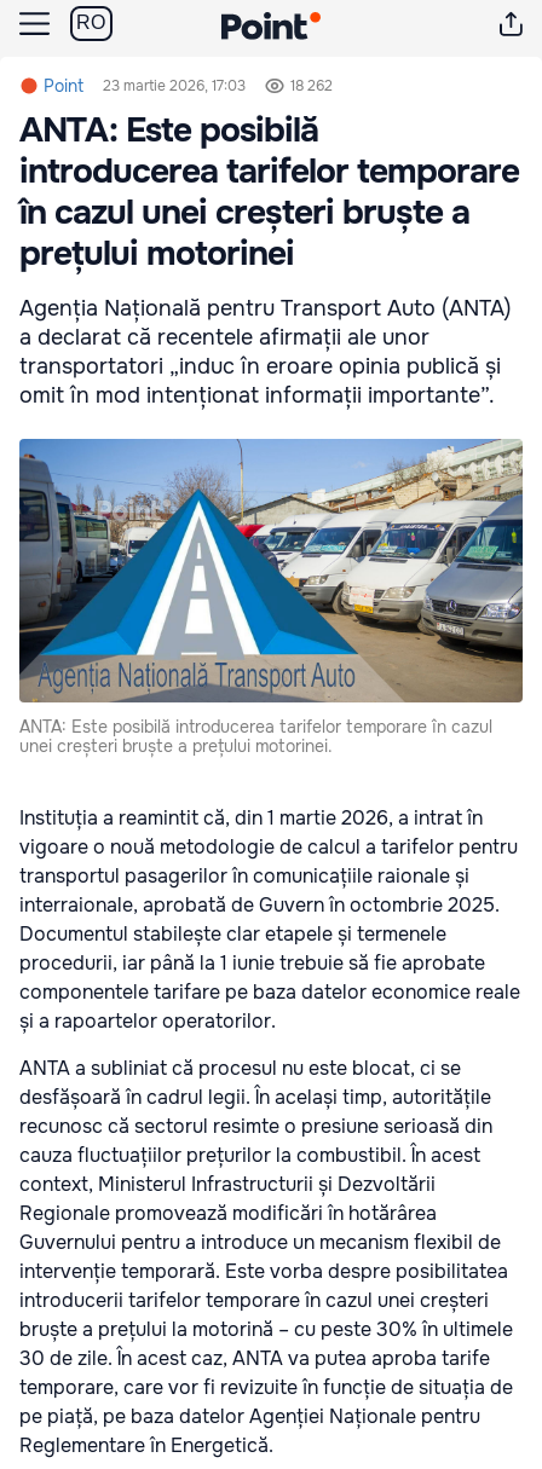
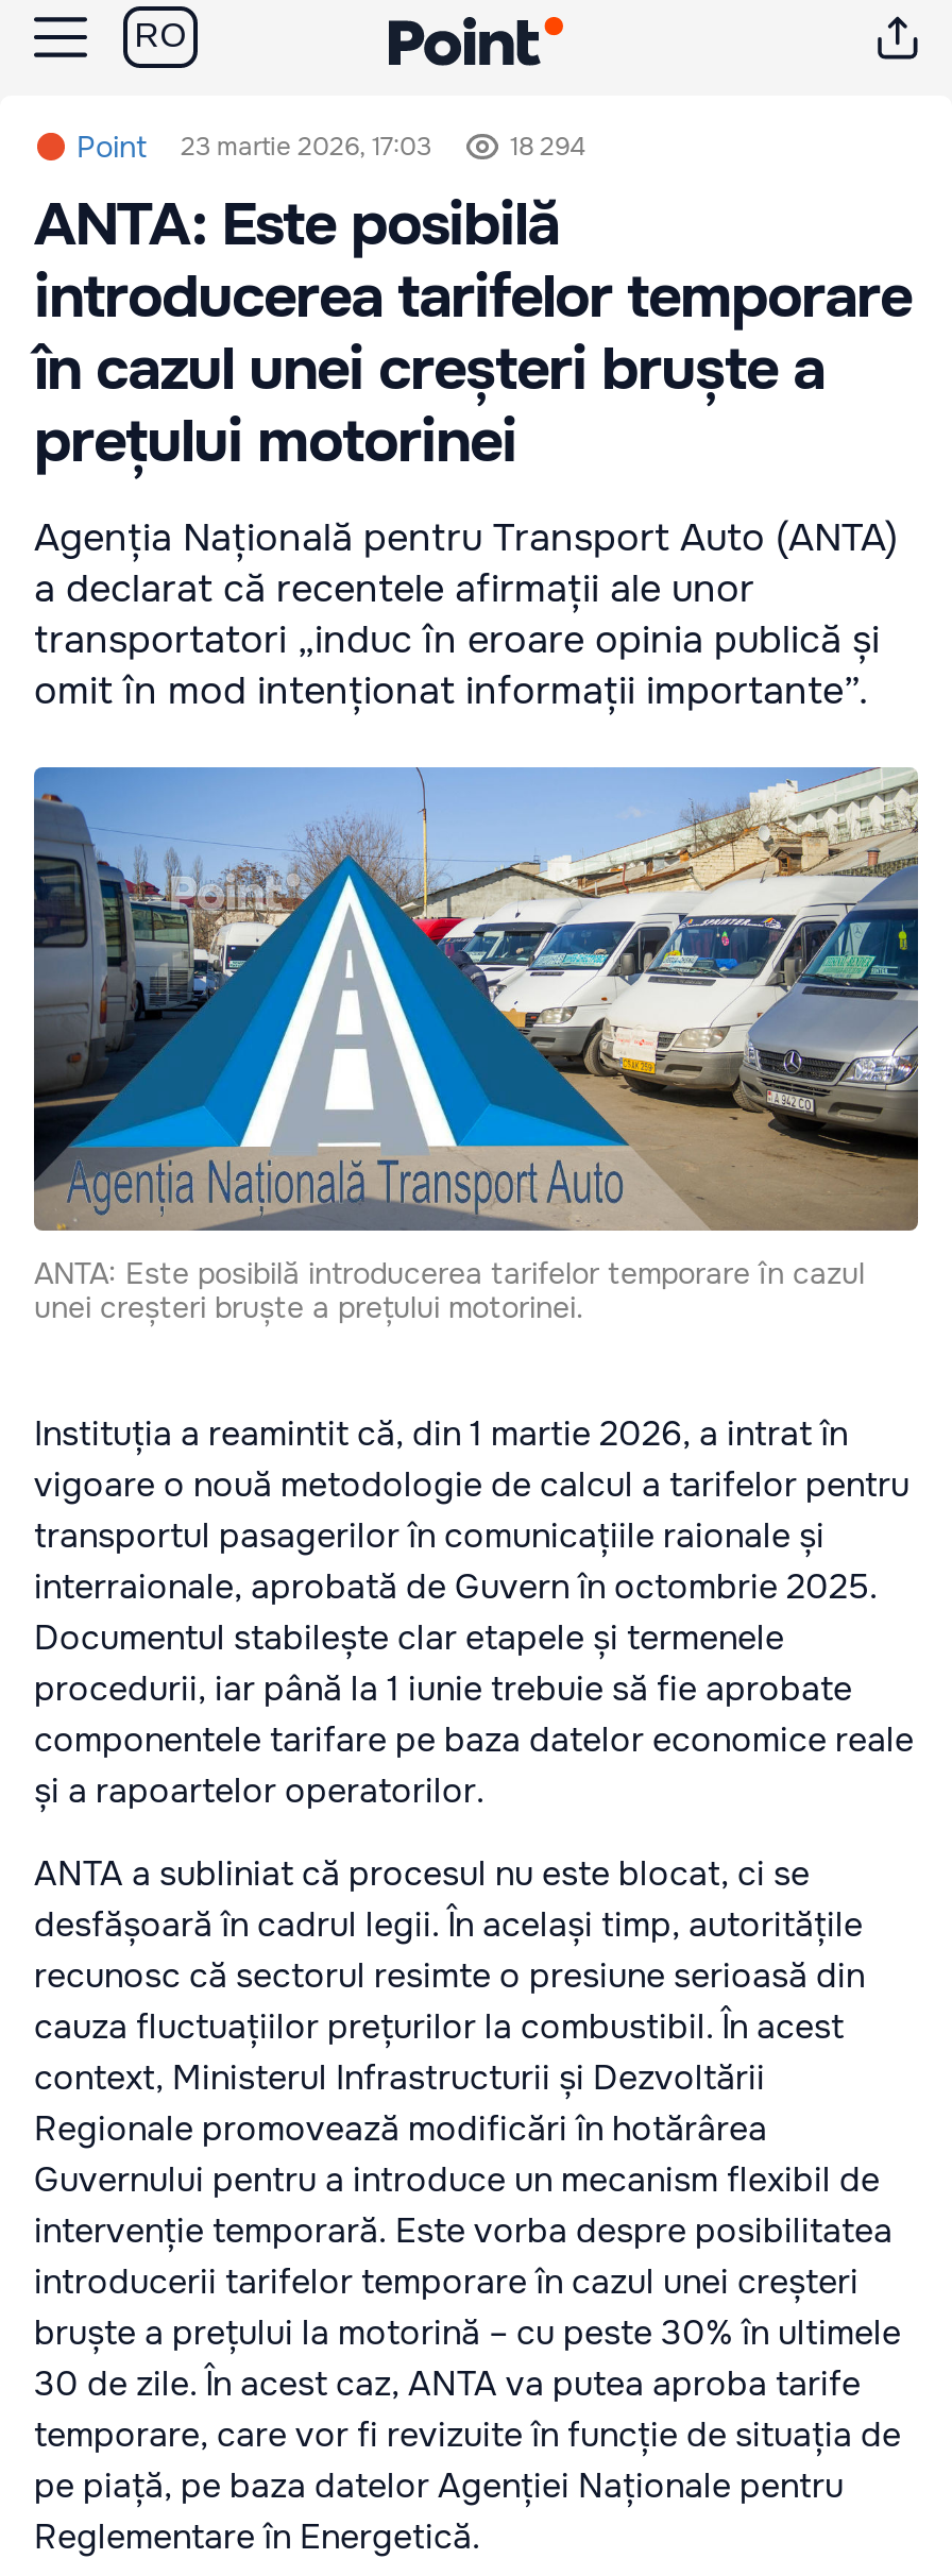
- 18 262
+ 18 294
